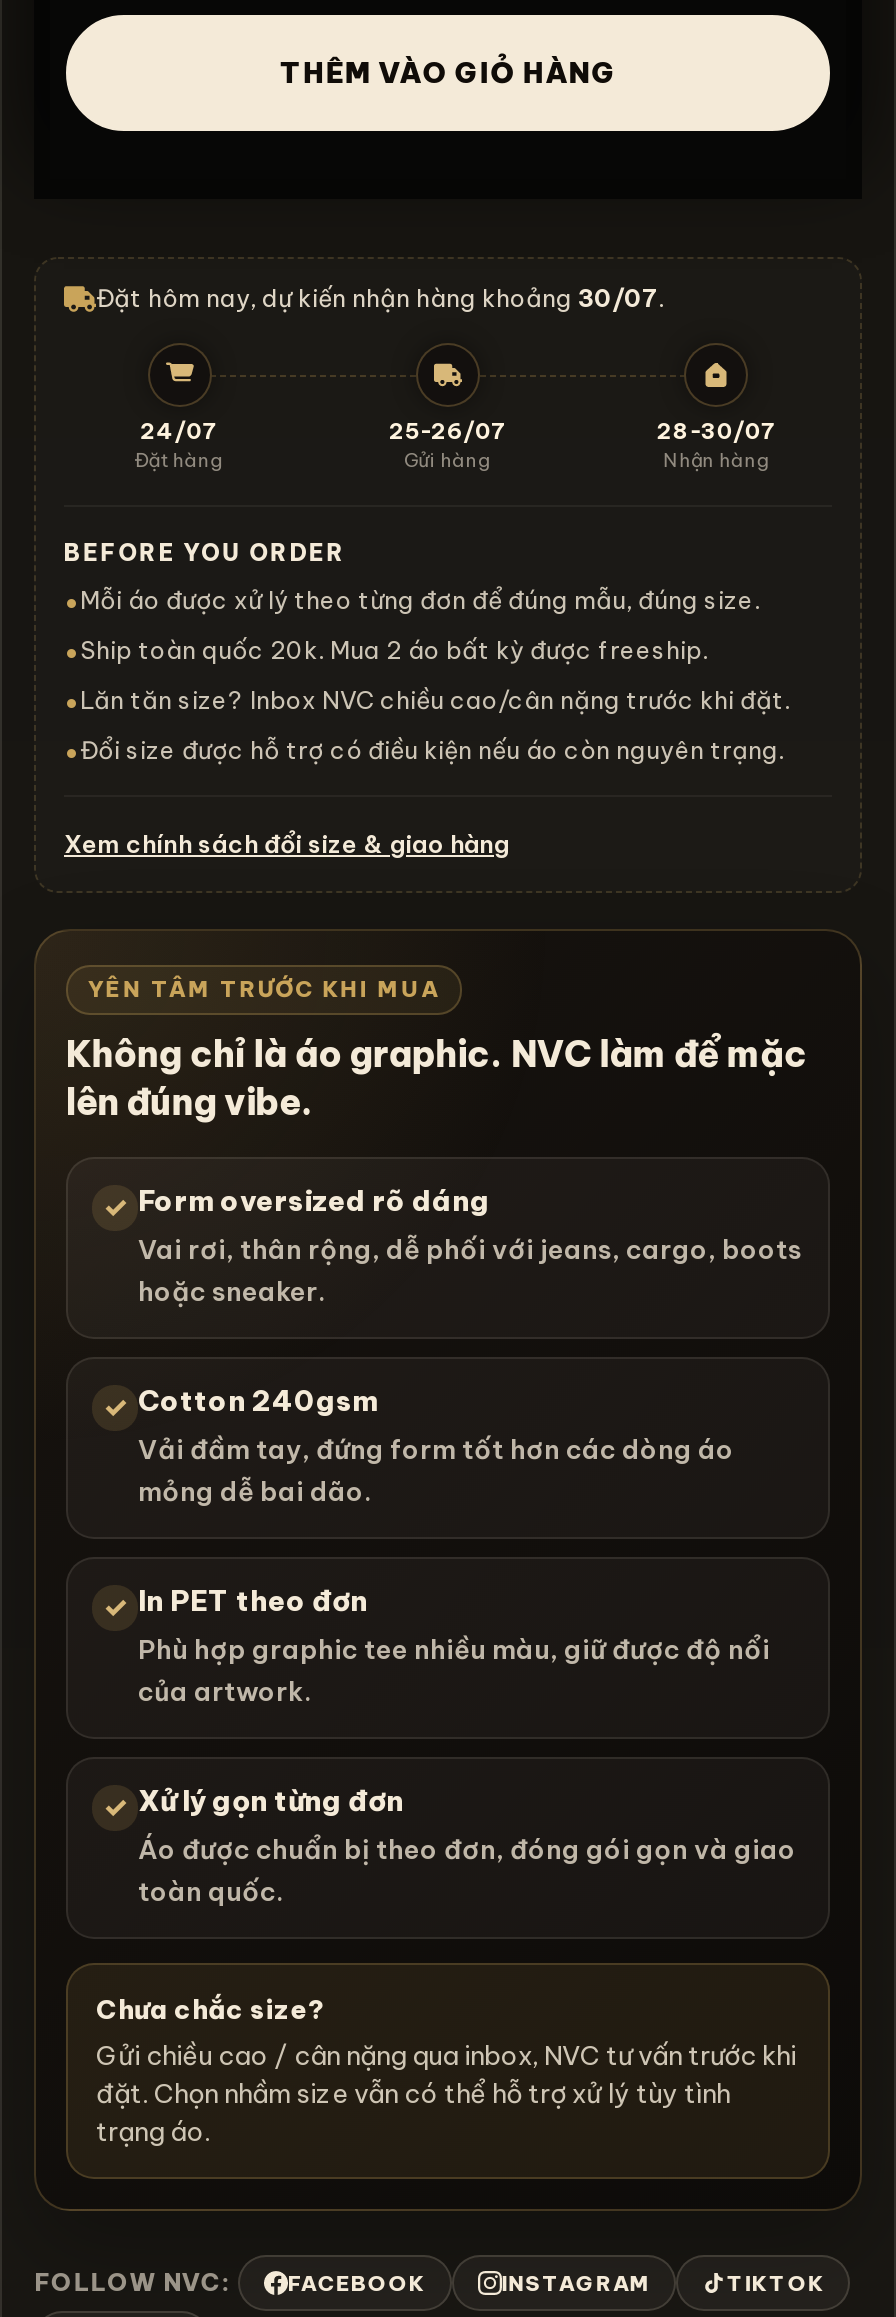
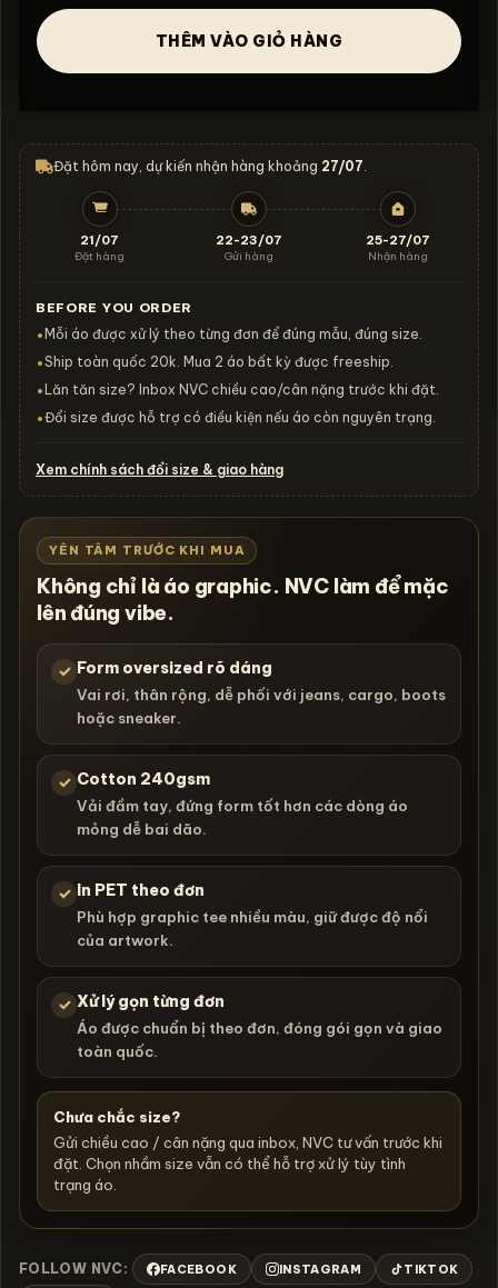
- Đặt hôm nay, dự kiến nhận hàng khoảng 30/07.
+ Đặt hôm nay, dự kiến nhận hàng khoảng 27/07.

- 24/07
+ 21/07

- 25-26/07
+ 22-23/07

- 28-30/07
+ 25-27/07
